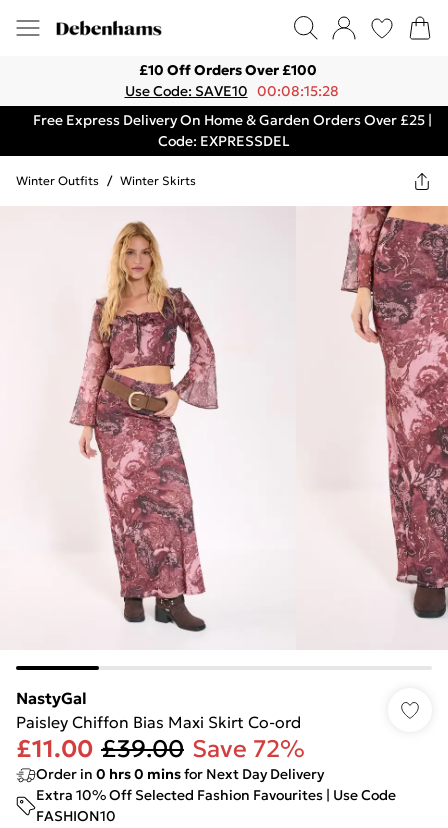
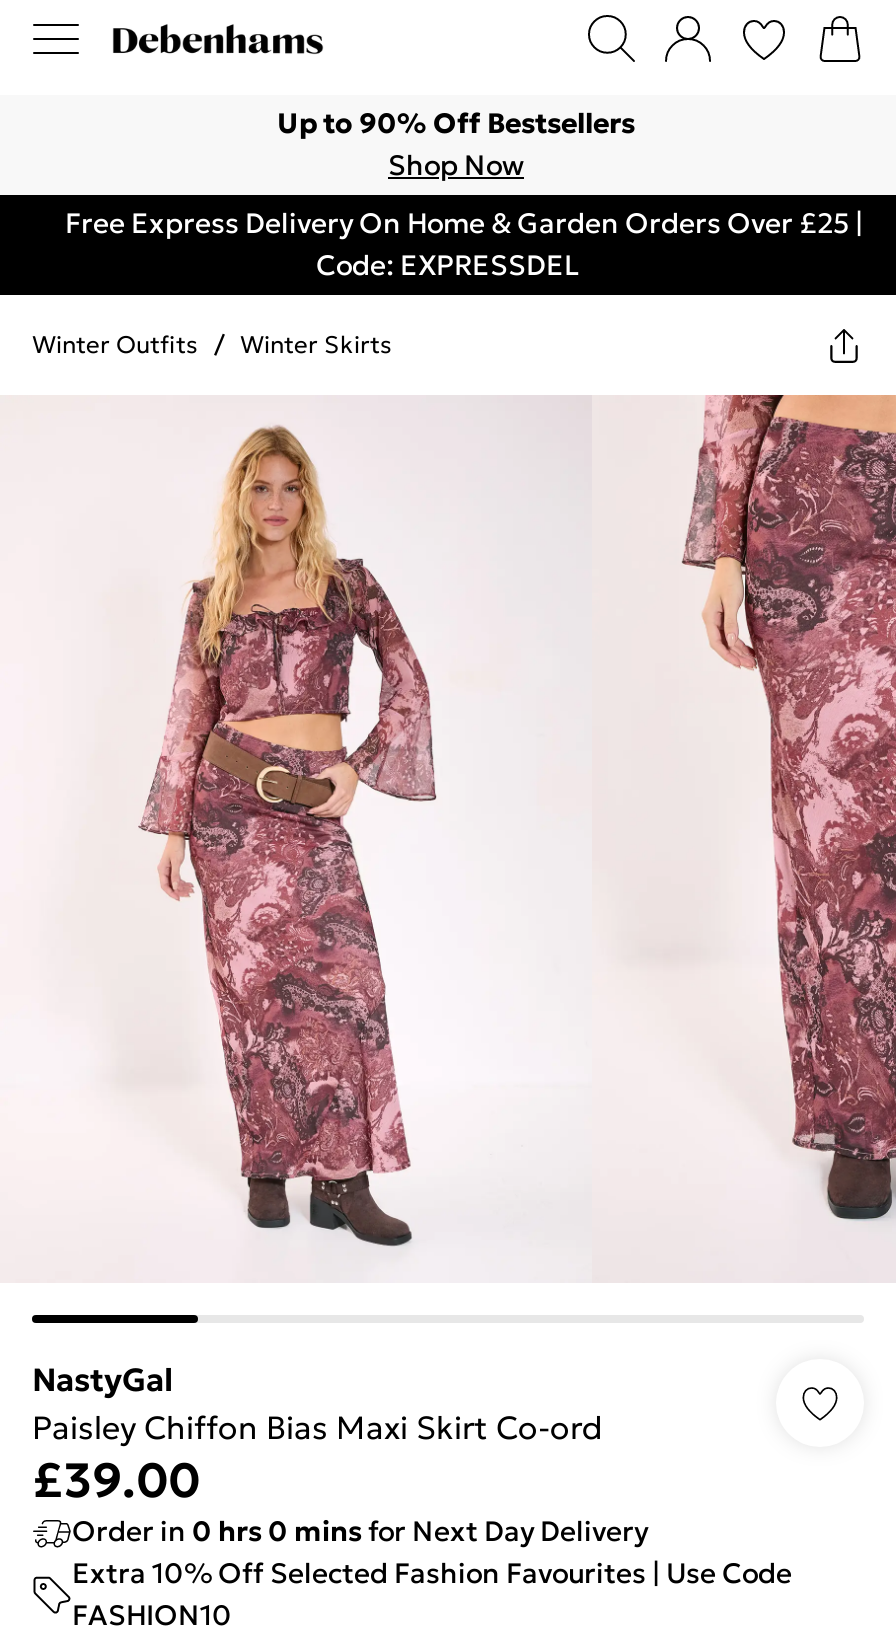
- £10 Off Orders Over £100
- Use Code: SAVE10 00:08:15:28
+ Up to 90% Off Bestsellers
+ Shop Now

- £11.00 £39.00 Save 72%
+ £39.00
